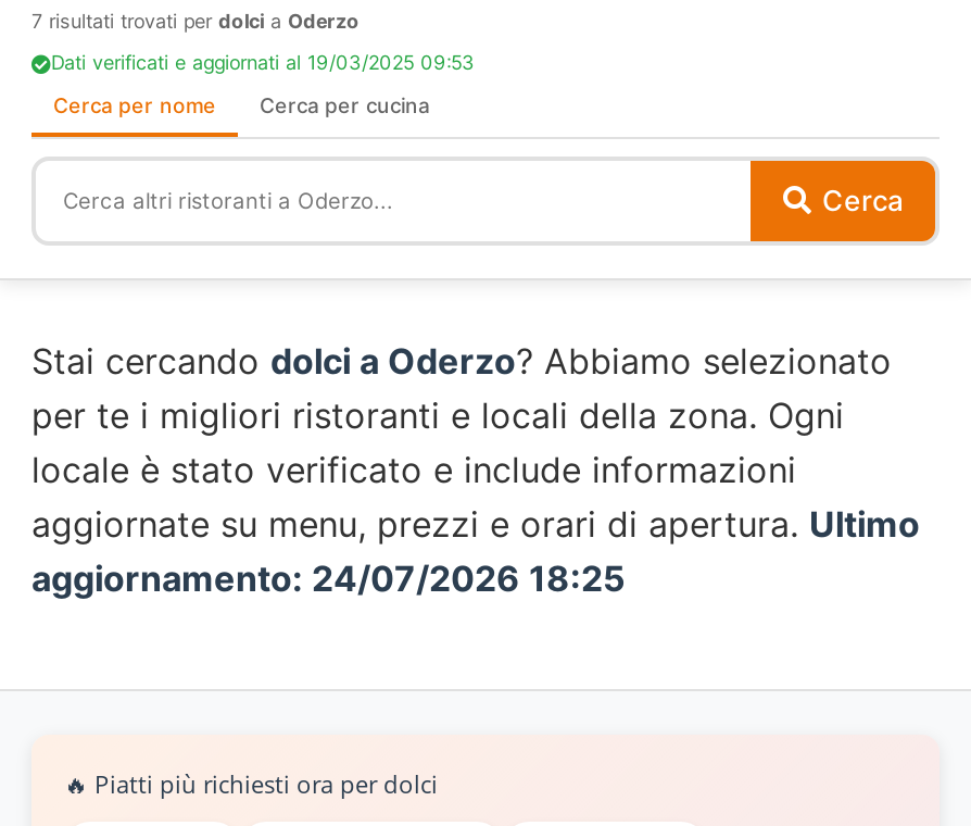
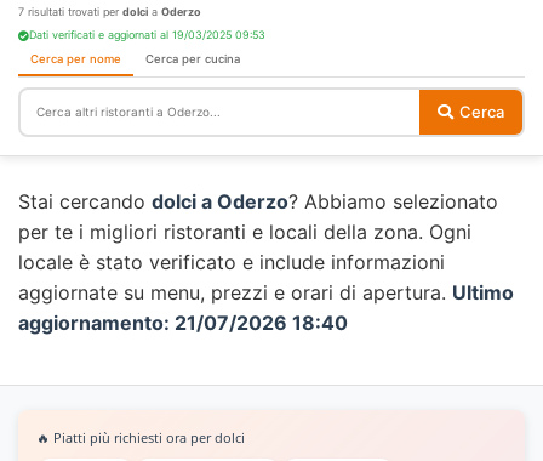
- aggiornamento: 24/07/2026 18:25
+ aggiornamento: 21/07/2026 18:40
